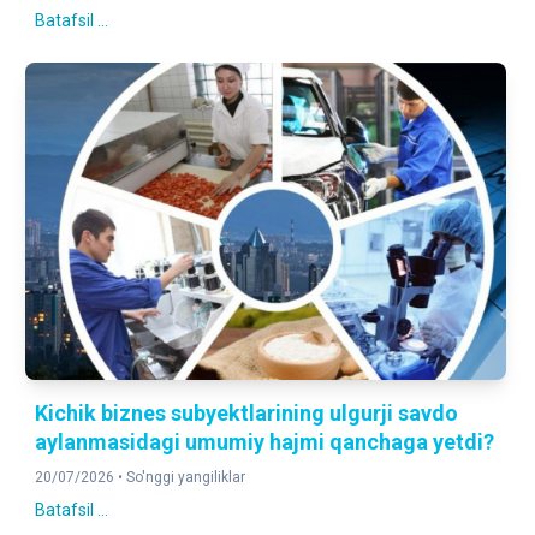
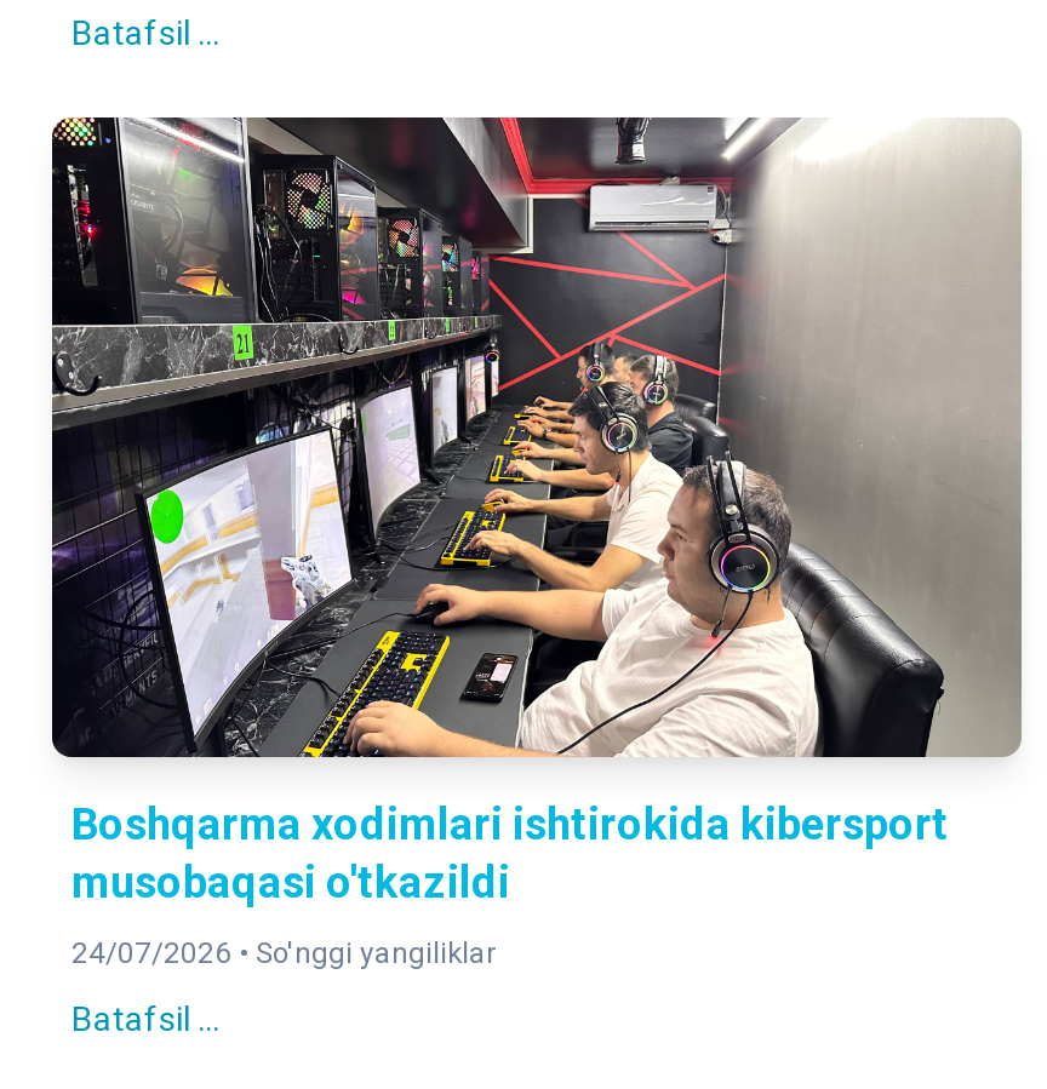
- [image]
- Kichik biznes subyektlarining ulgurji savdo
- aylanmasidagi umumiy hajmi qanchaga yetdi?
+ [image]
+ Boshqarma xodimlari ishtirokida kibersport
+ musobaqasi o'tkazildi

- 20/07/2026 • So'nggi yangiliklar
+ 24/07/2026 • So'nggi yangiliklar
